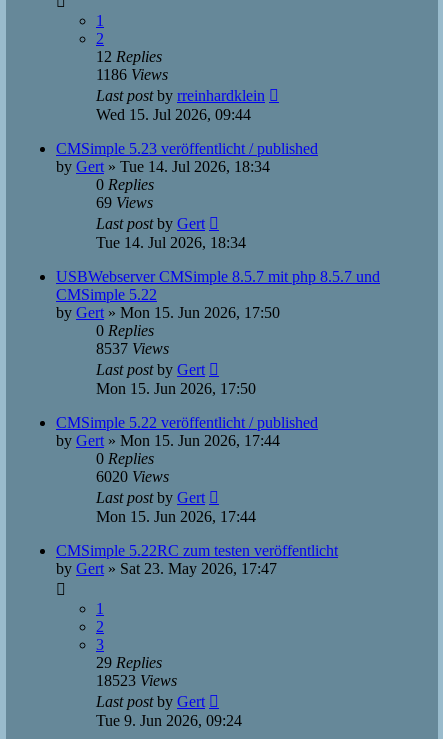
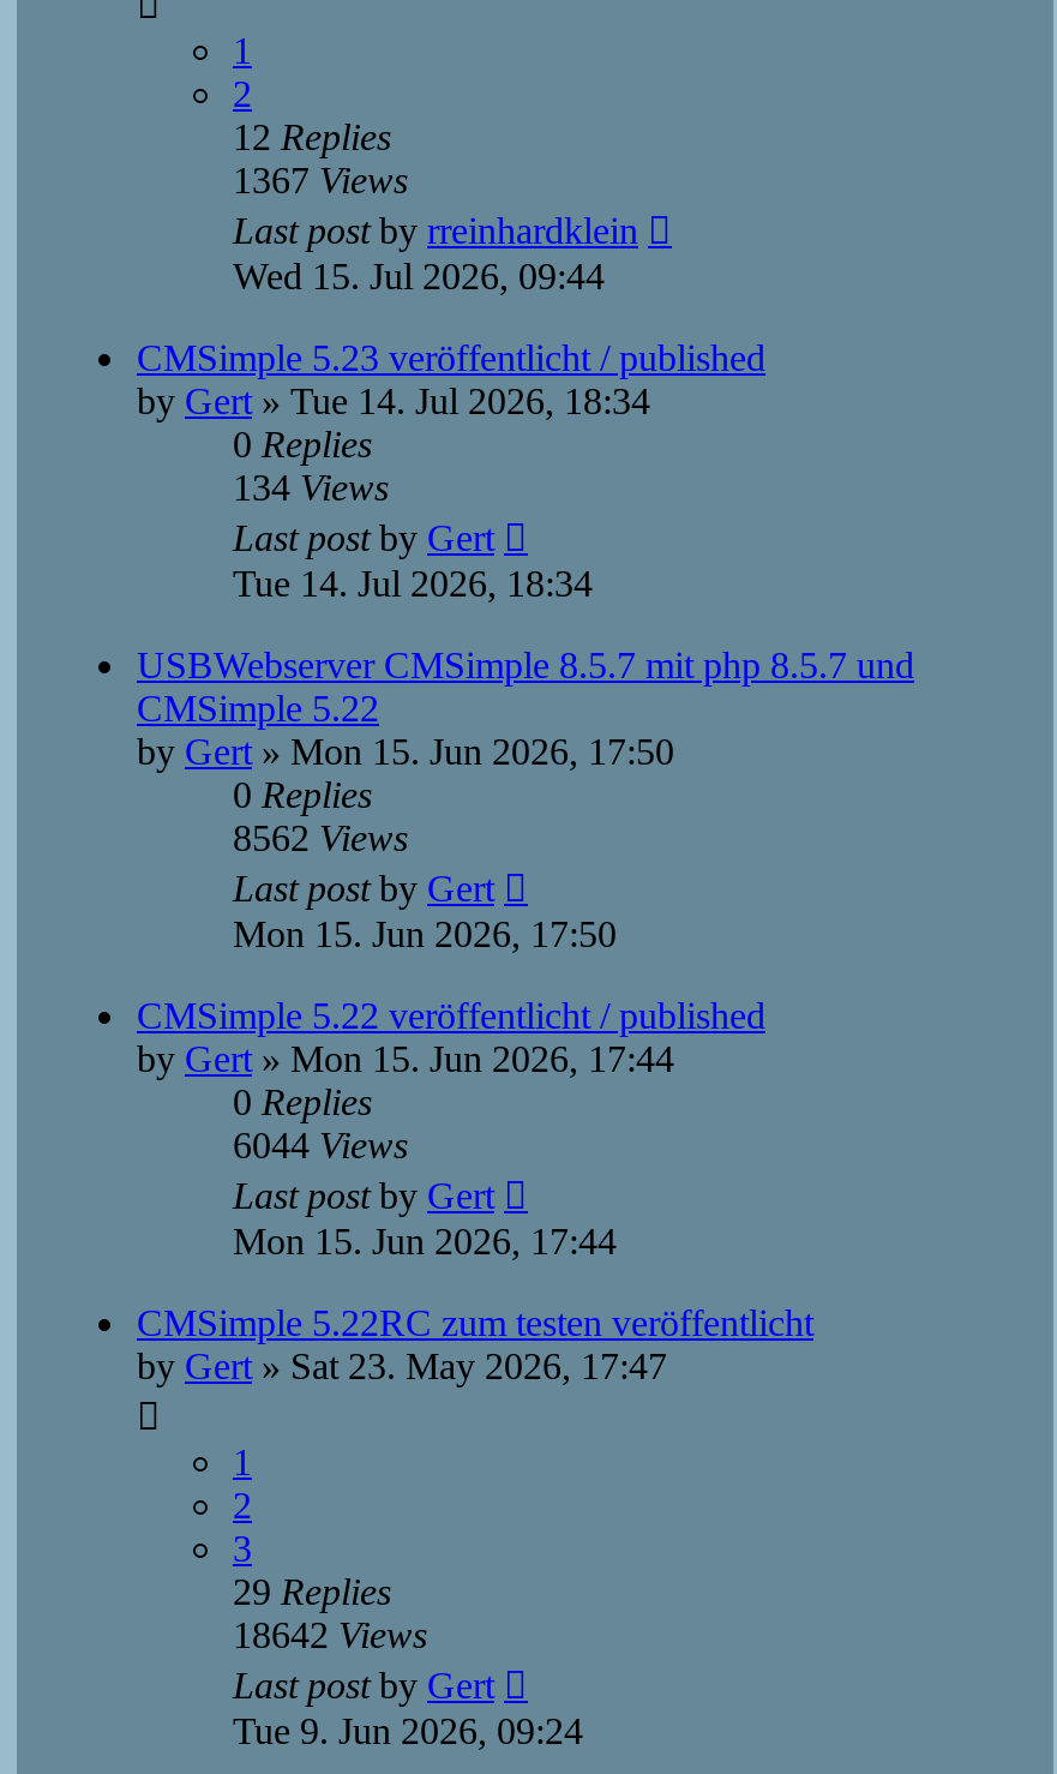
- 1186 Views
+ 1367 Views

- 69 Views
+ 134 Views

- 8537 Views
+ 8562 Views

- 6020 Views
+ 6044 Views

- 18523 Views
+ 18642 Views
